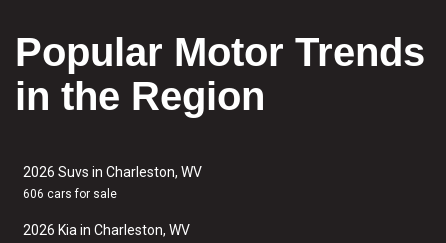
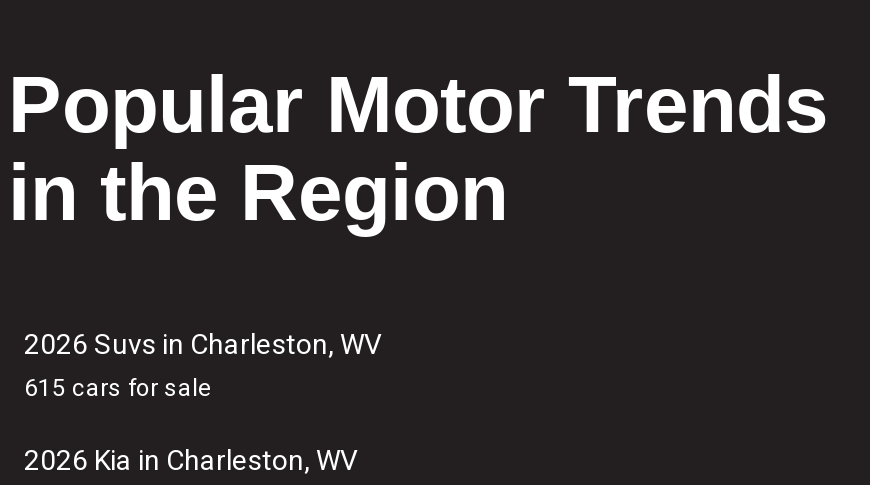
- 606 cars for sale
+ 615 cars for sale
